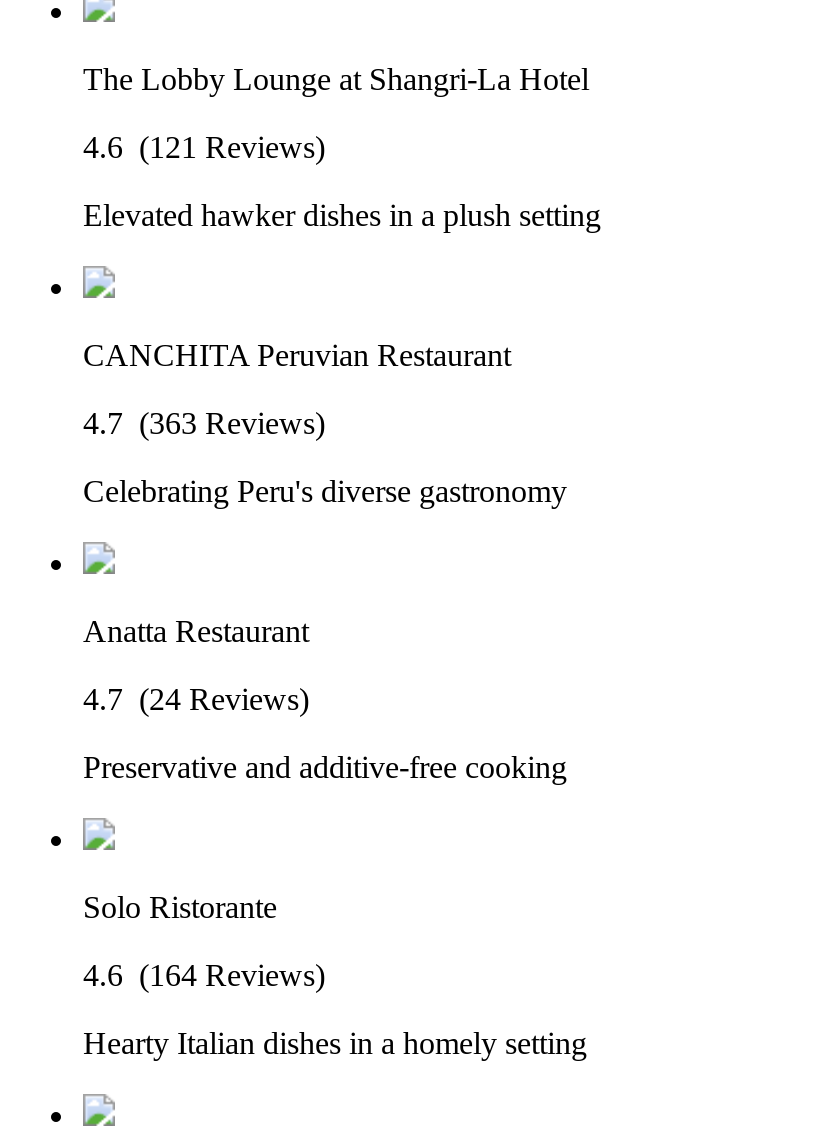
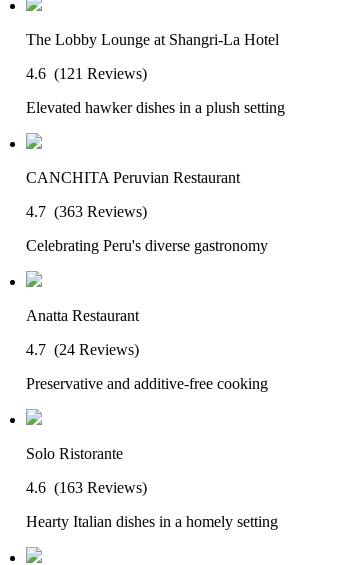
- 4.6 (164 Reviews)
+ 4.6 (163 Reviews)
